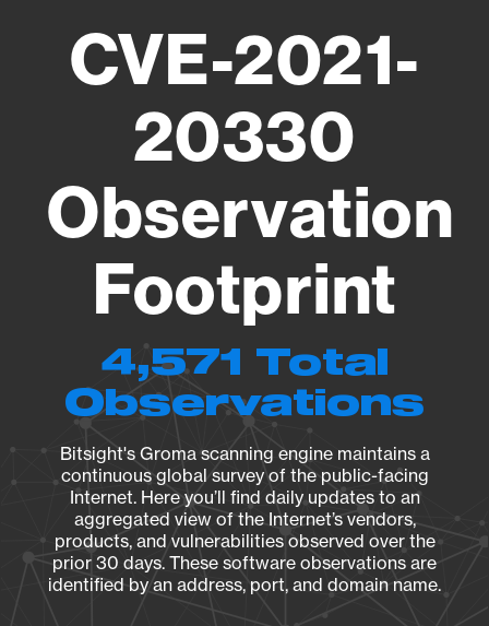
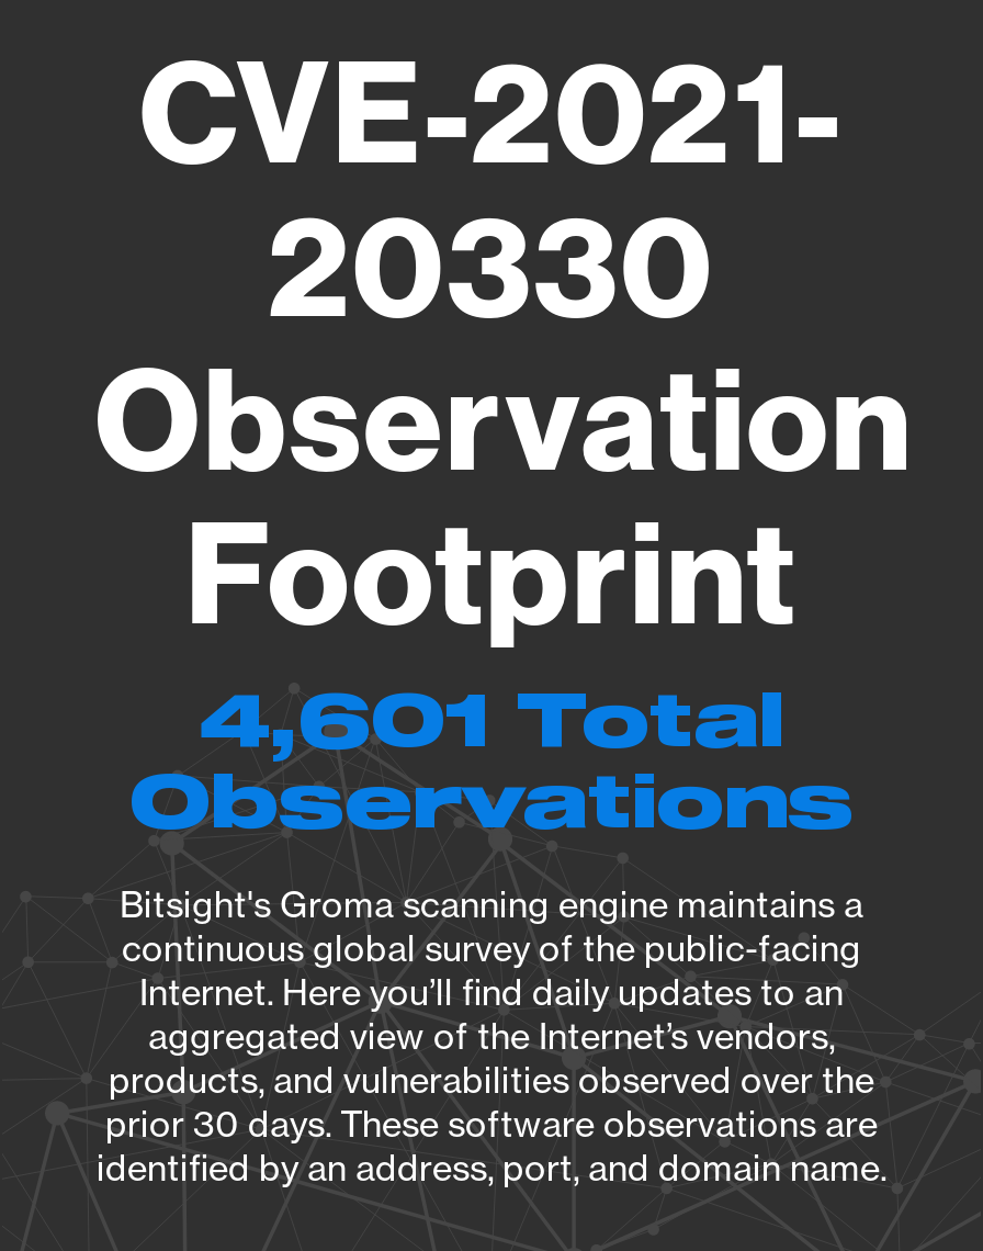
- 4,571 Total
+ 4,601 Total
